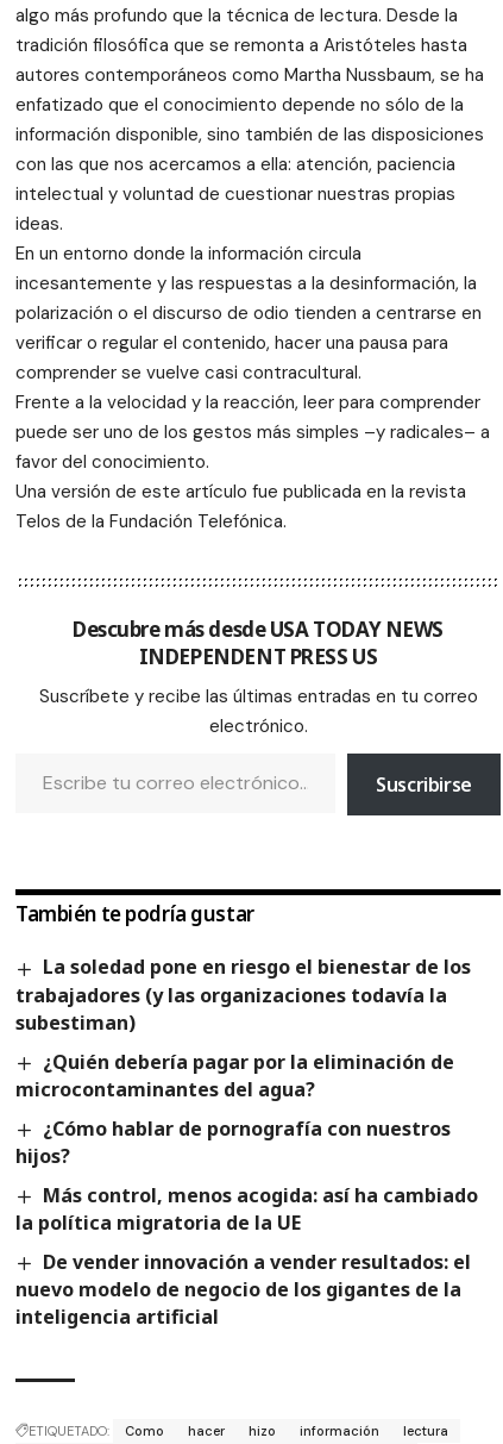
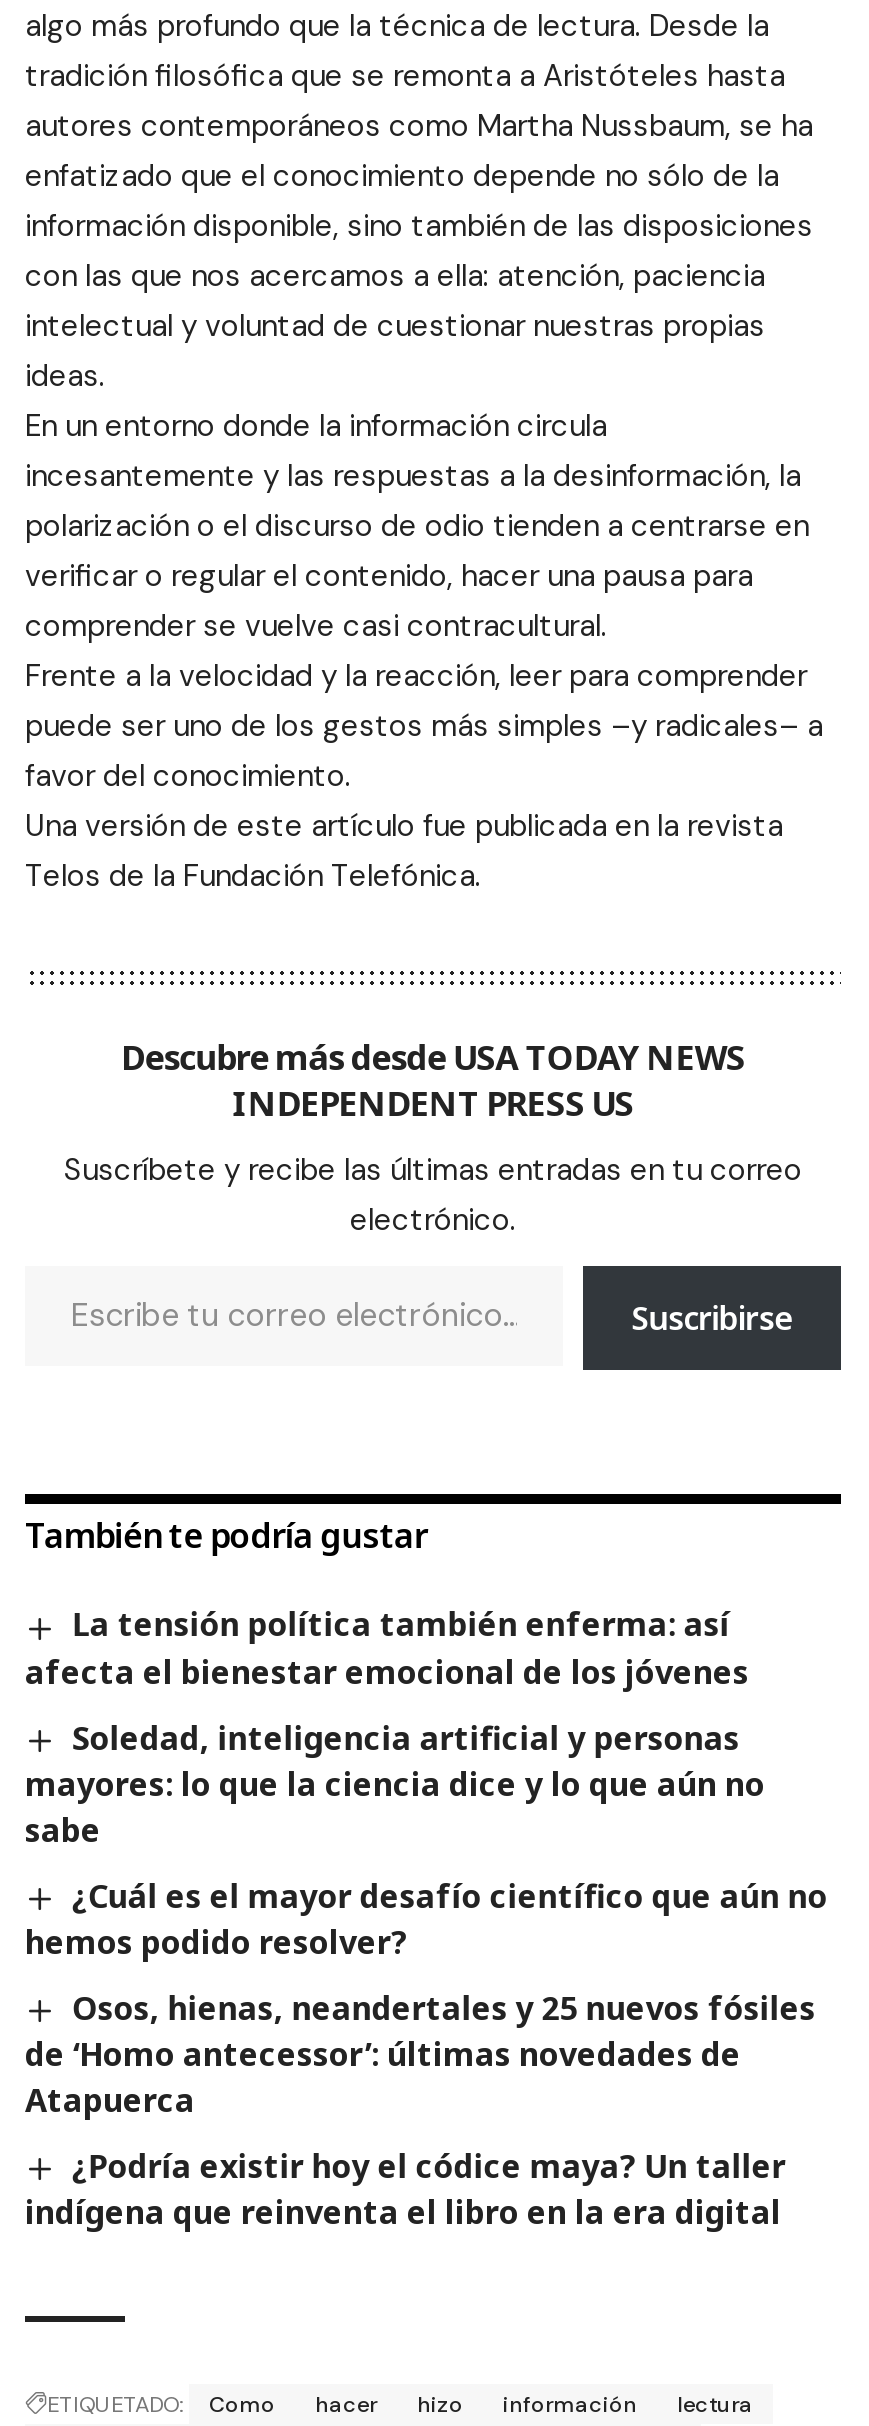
- La soledad pone en riesgo el bienestar de los
- trabajadores (y las organizaciones todavía la
- subestiman)
+ La tensión política también enferma: así
+ afecta el bienestar emocional de los jóvenes

- ¿Quién debería pagar por la eliminación de
- microcontaminantes del agua?
+ Soledad, inteligencia artificial y personas
+ mayores: lo que la ciencia dice y lo que aún no
+ sabe

- ¿Cómo hablar de pornografía con nuestros
- hijos?
+ ¿Cuál es el mayor desafío científico que aún no
+ hemos podido resolver?

- Más control, menos acogida: así ha cambiado
- la política migratoria de la UE
+ Osos, hienas, neandertales y 25 nuevos fósiles
+ de ‘Homo antecessor’: últimas novedades de
+ Atapuerca

- De vender innovación a vender resultados: el
- nuevo modelo de negocio de los gigantes de la
- inteligencia artificial
+ ¿Podría existir hoy el códice maya? Un taller
+ indígena que reinventa el libro en la era digital
